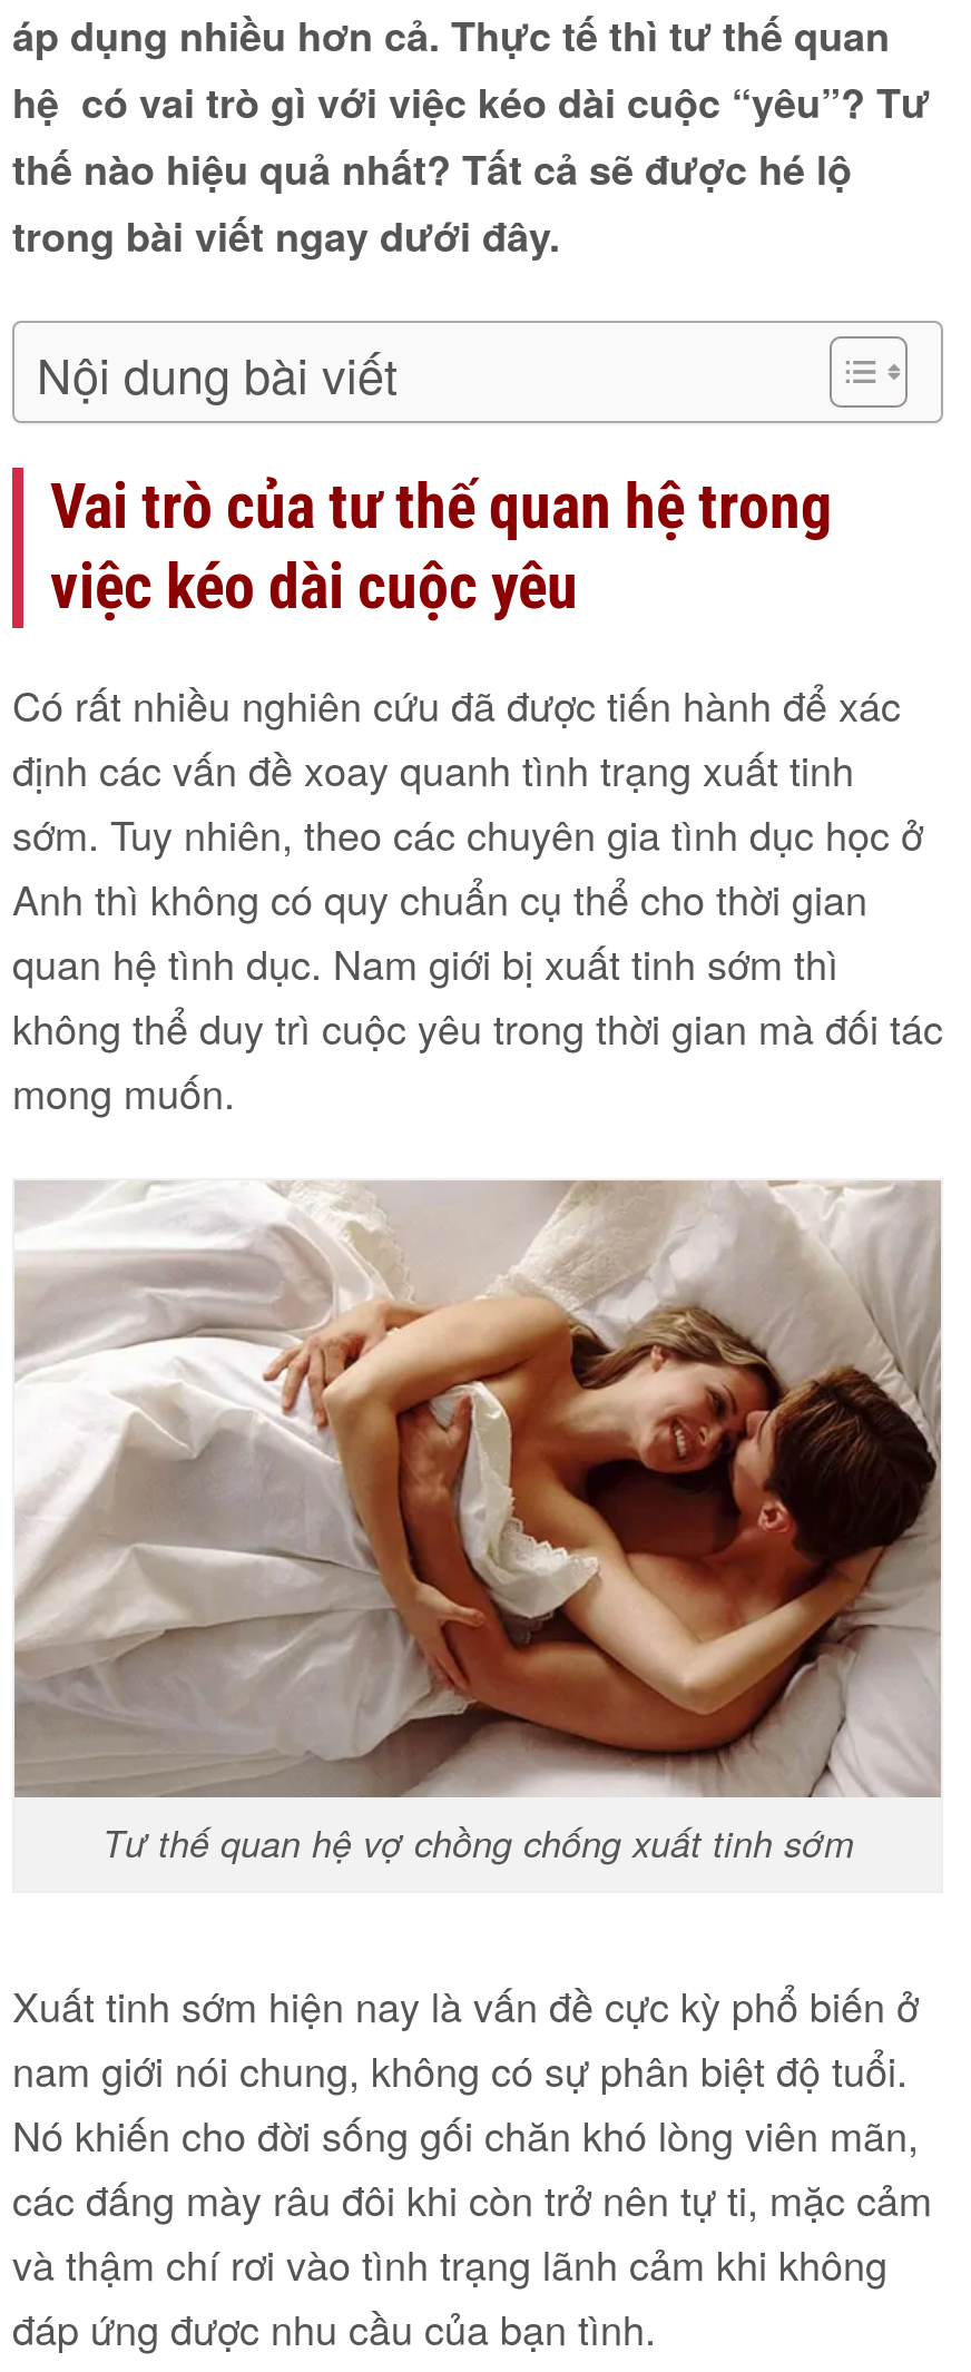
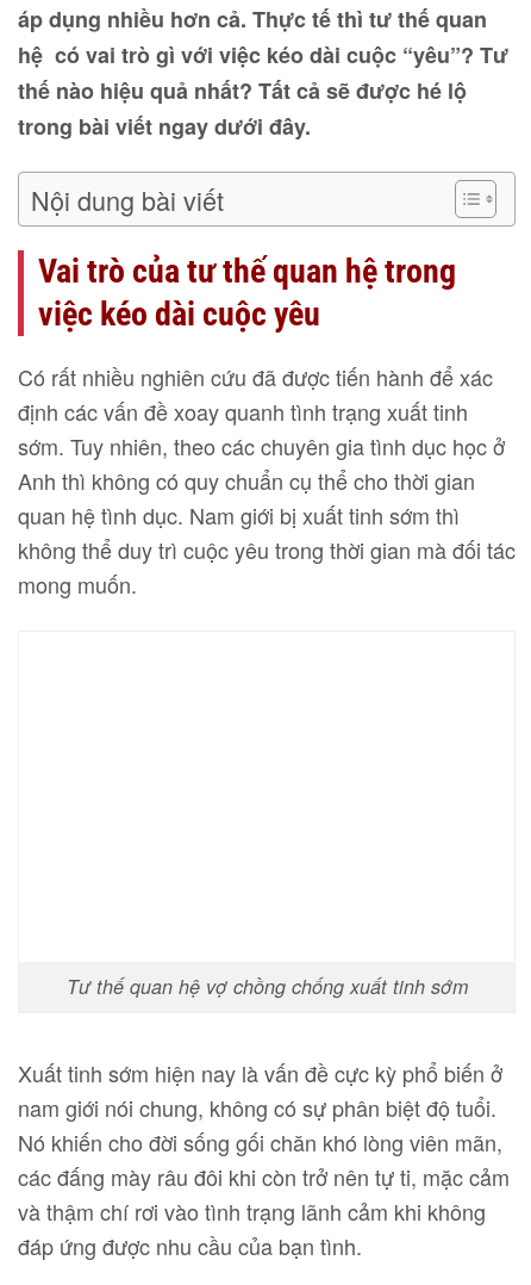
- [image]
